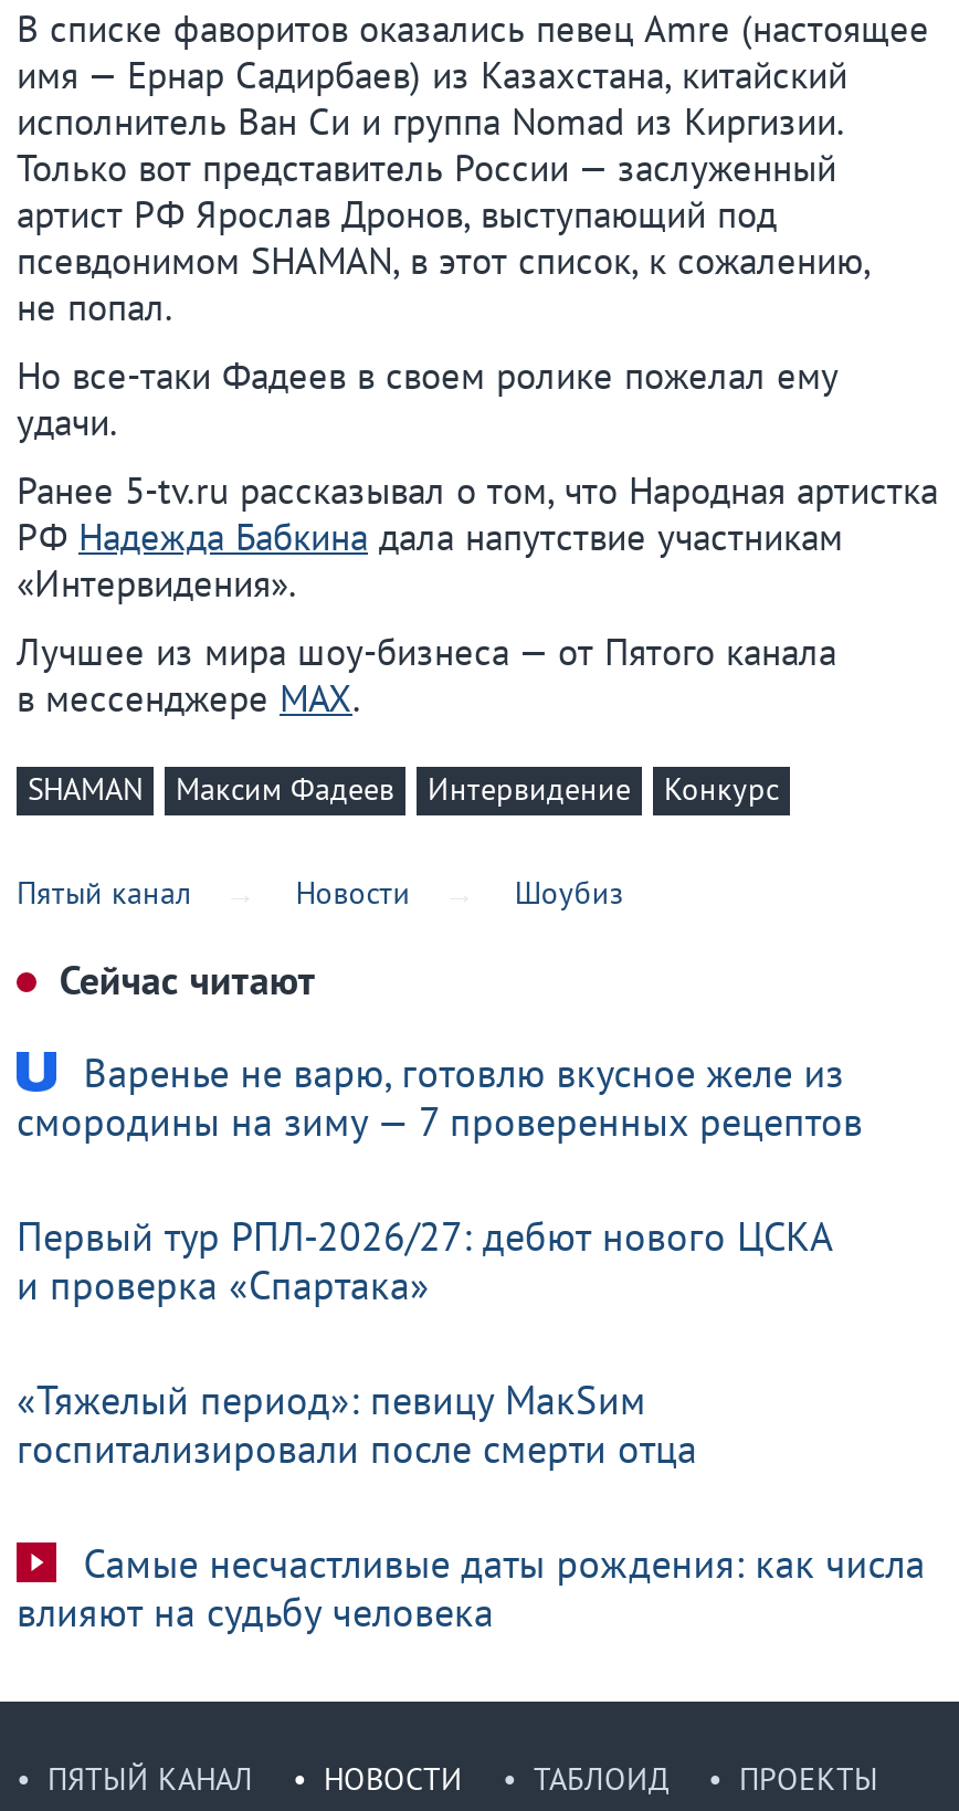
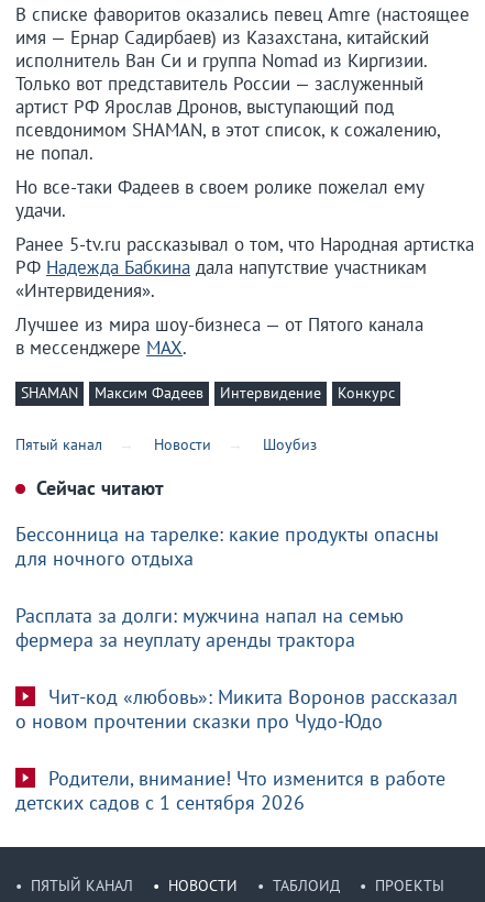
- Варенье не варю, готовлю вкусное желе из
- смородины на зиму — 7 проверенных рецептов
+ Бессонница на тарелке: какие продукты опасны
+ для ночного отдыха

- Первый тур РПЛ-2026/27: дебют нового ЦСКА
- и проверка «Спартака»
+ Расплата за долги: мужчина напал на семью
+ фермера за неуплату аренды трактора

- «Тяжелый период»: певицу МакSим
- госпитализировали после смерти отца
+ Чит-код «любовь»: Микита Воронов рассказал
+ о новом прочтении сказки про Чудо-Юдо

- Самые несчастливые даты рождения: как числа
- влияют на судьбу человека
+ Родители, внимание! Что изменится в работе
+ детских садов с 1 сентября 2026
